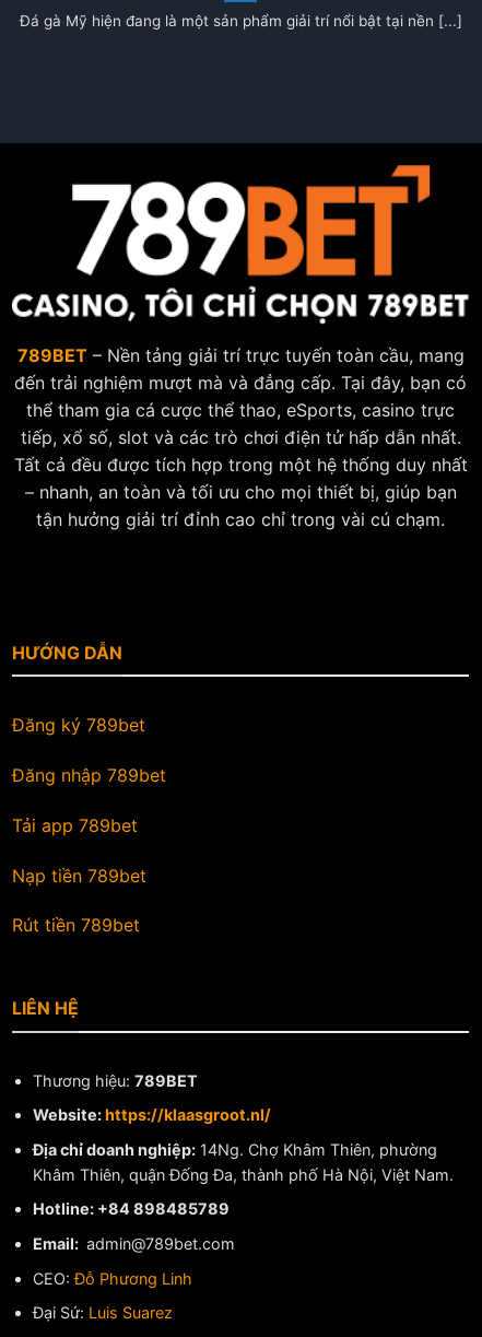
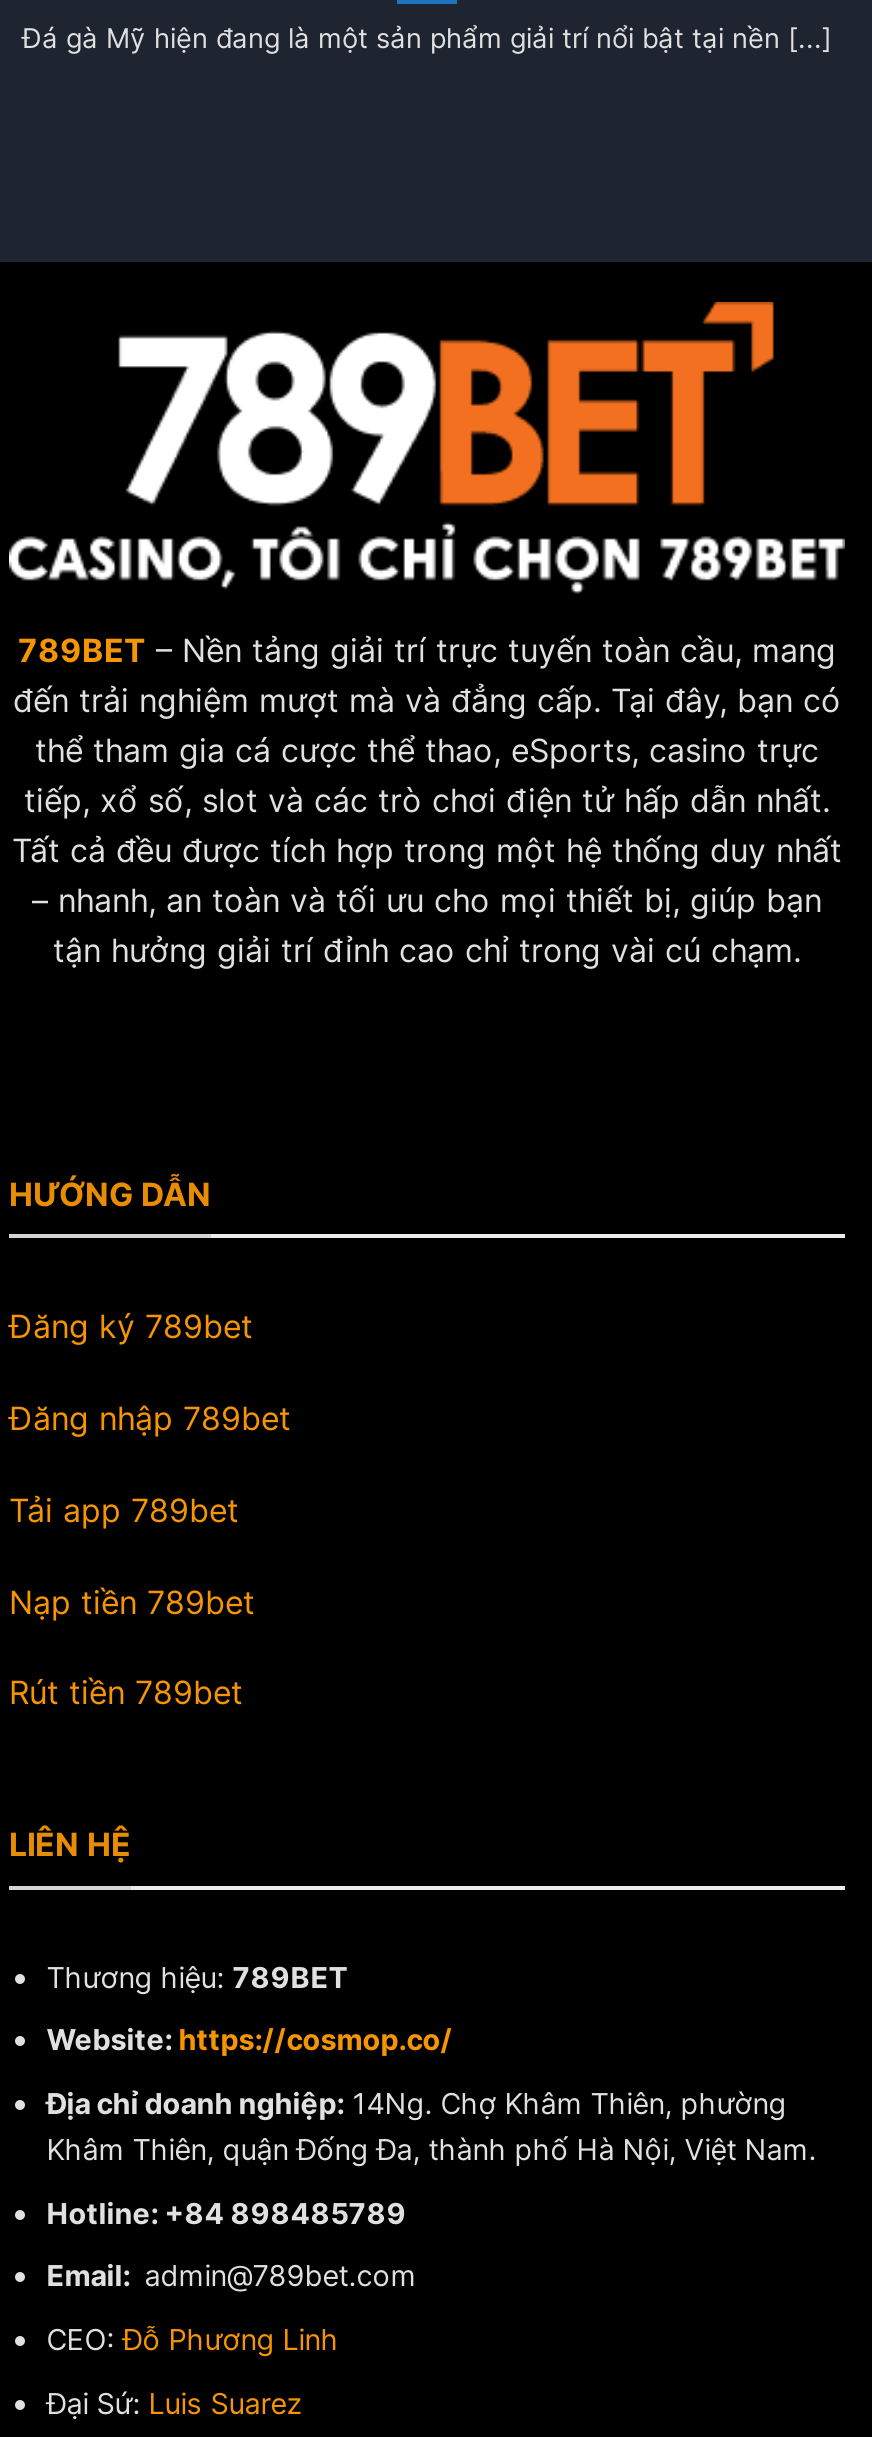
- Website: https://klaasgroot.nl/
+ Website: https://cosmop.co/
